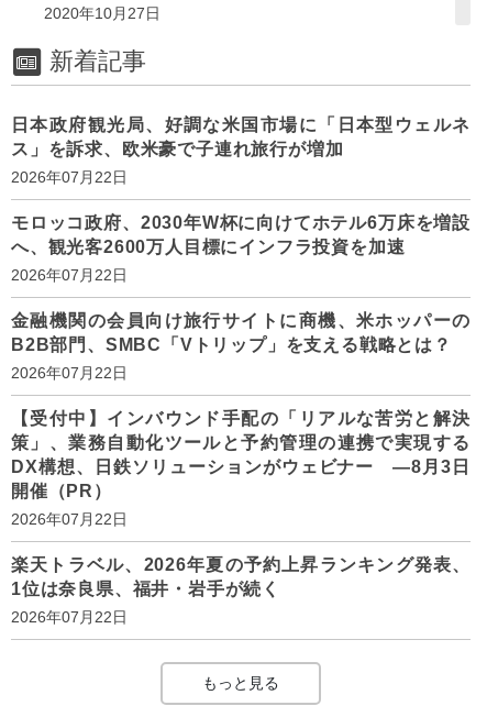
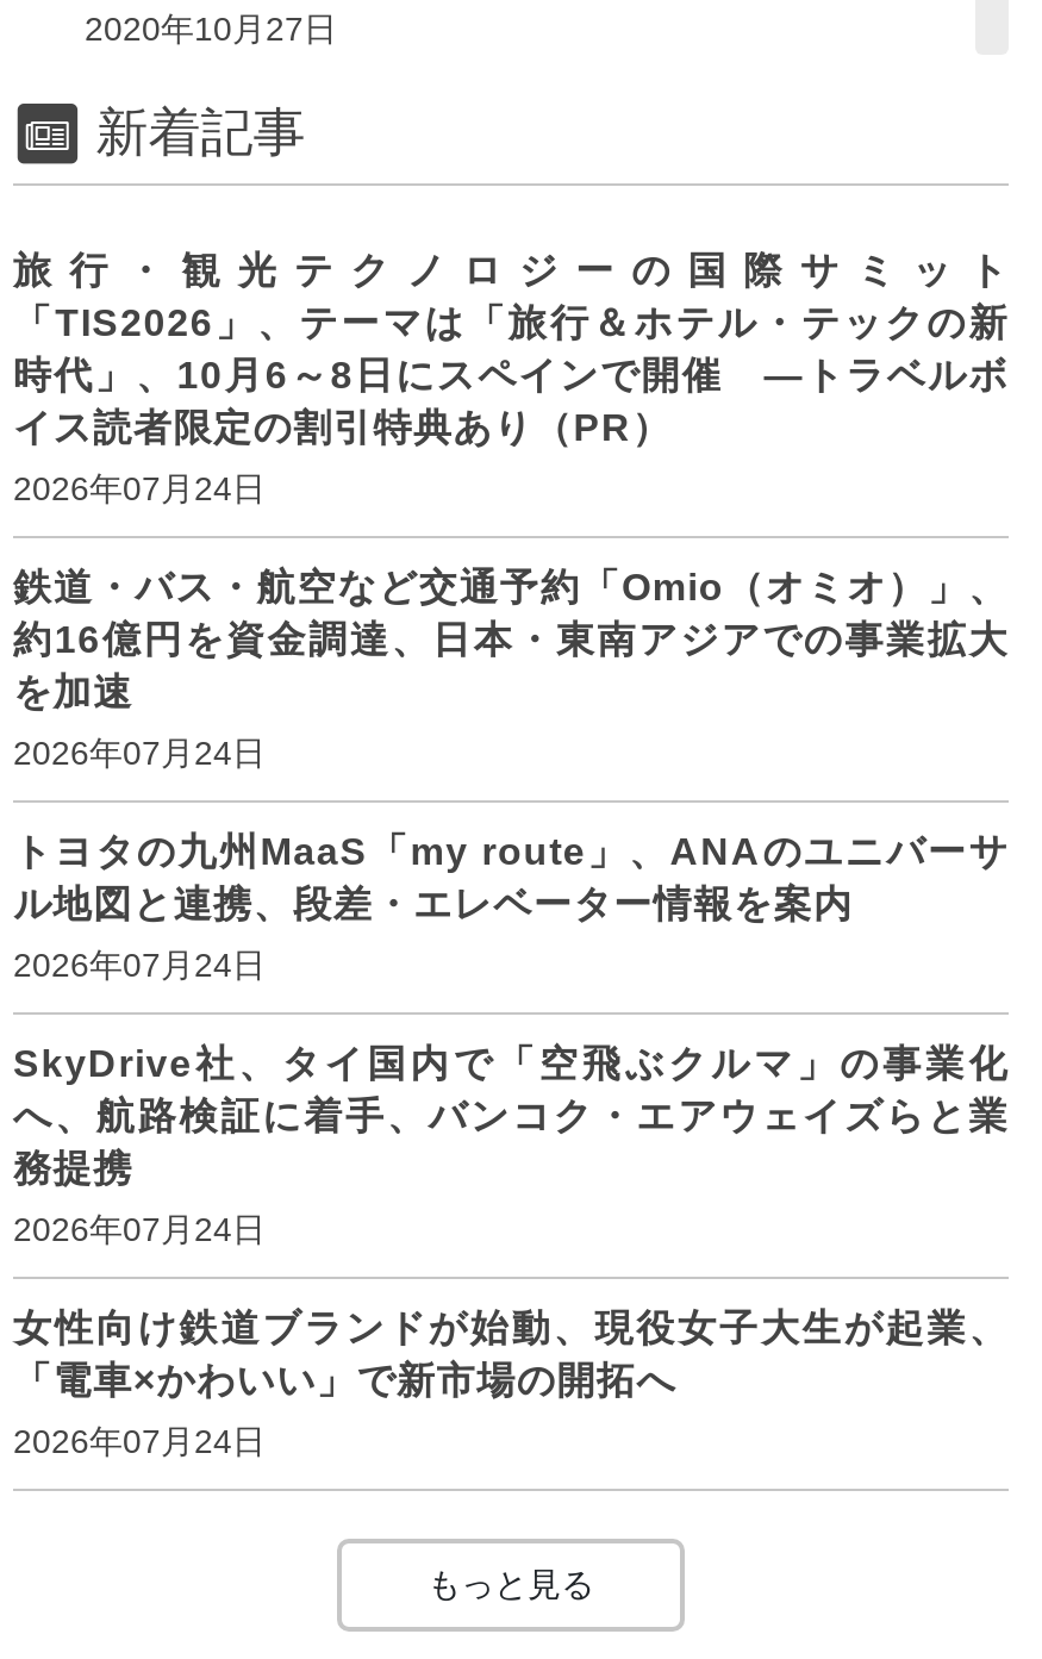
- 日本政府観光局、好調な米国市場に「日本型ウェルネ
- ス」を訴求、欧米豪で子連れ旅行が増加
+ 旅行・観光テクノロジーの国際サミット
+ 「TIS2026」、テーマは「旅行＆ホテル・テックの新
+ 時代」、10月6～8日にスペインで開催 ―トラベルボ
+ イス読者限定の割引特典あり（PR）

- 2026年07月22日
+ 2026年07月24日

- モロッコ政府、2030年W杯に向けてホテル6万床を増設
- へ、観光客2600万人目標にインフラ投資を加速
+ 鉄道・バス・航空など交通予約「Omio（オミオ）」、
+ 約16億円を資金調達、日本・東南アジアでの事業拡大
+ を加速

- 2026年07月22日
+ 2026年07月24日

- 金融機関の会員向け旅行サイトに商機、米ホッパーの
- B2B部門、SMBC「Vトリップ」を支える戦略とは？
+ トヨタの九州MaaS「my route」、ANAのユニバーサ
+ ル地図と連携、段差・エレベーター情報を案内

- 2026年07月22日
+ 2026年07月24日

- 【受付中】インバウンド手配の「リアルな苦労と解決
- 策」、業務自動化ツールと予約管理の連携で実現する
- DX構想、日鉄ソリューションがウェビナー ―8月3日
- 開催（PR）
+ SkyDrive社、タイ国内で「空飛ぶクルマ」の事業化
+ へ、航路検証に着手、バンコク・エアウェイズらと業
+ 務提携

- 2026年07月22日
+ 2026年07月24日

- 楽天トラベル、2026年夏の予約上昇ランキング発表、
- 1位は奈良県、福井・岩手が続く
+ 女性向け鉄道ブランドが始動、現役女子大生が起業、
+ 「電車×かわいい」で新市場の開拓へ

- 2026年07月22日
+ 2026年07月24日
